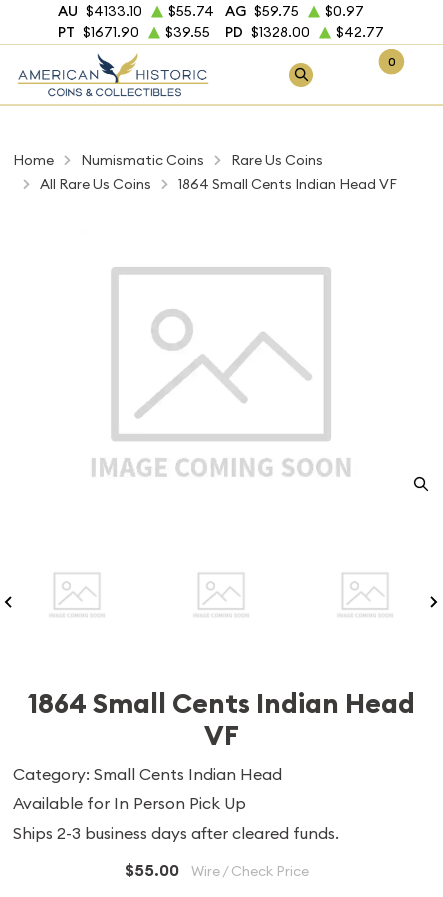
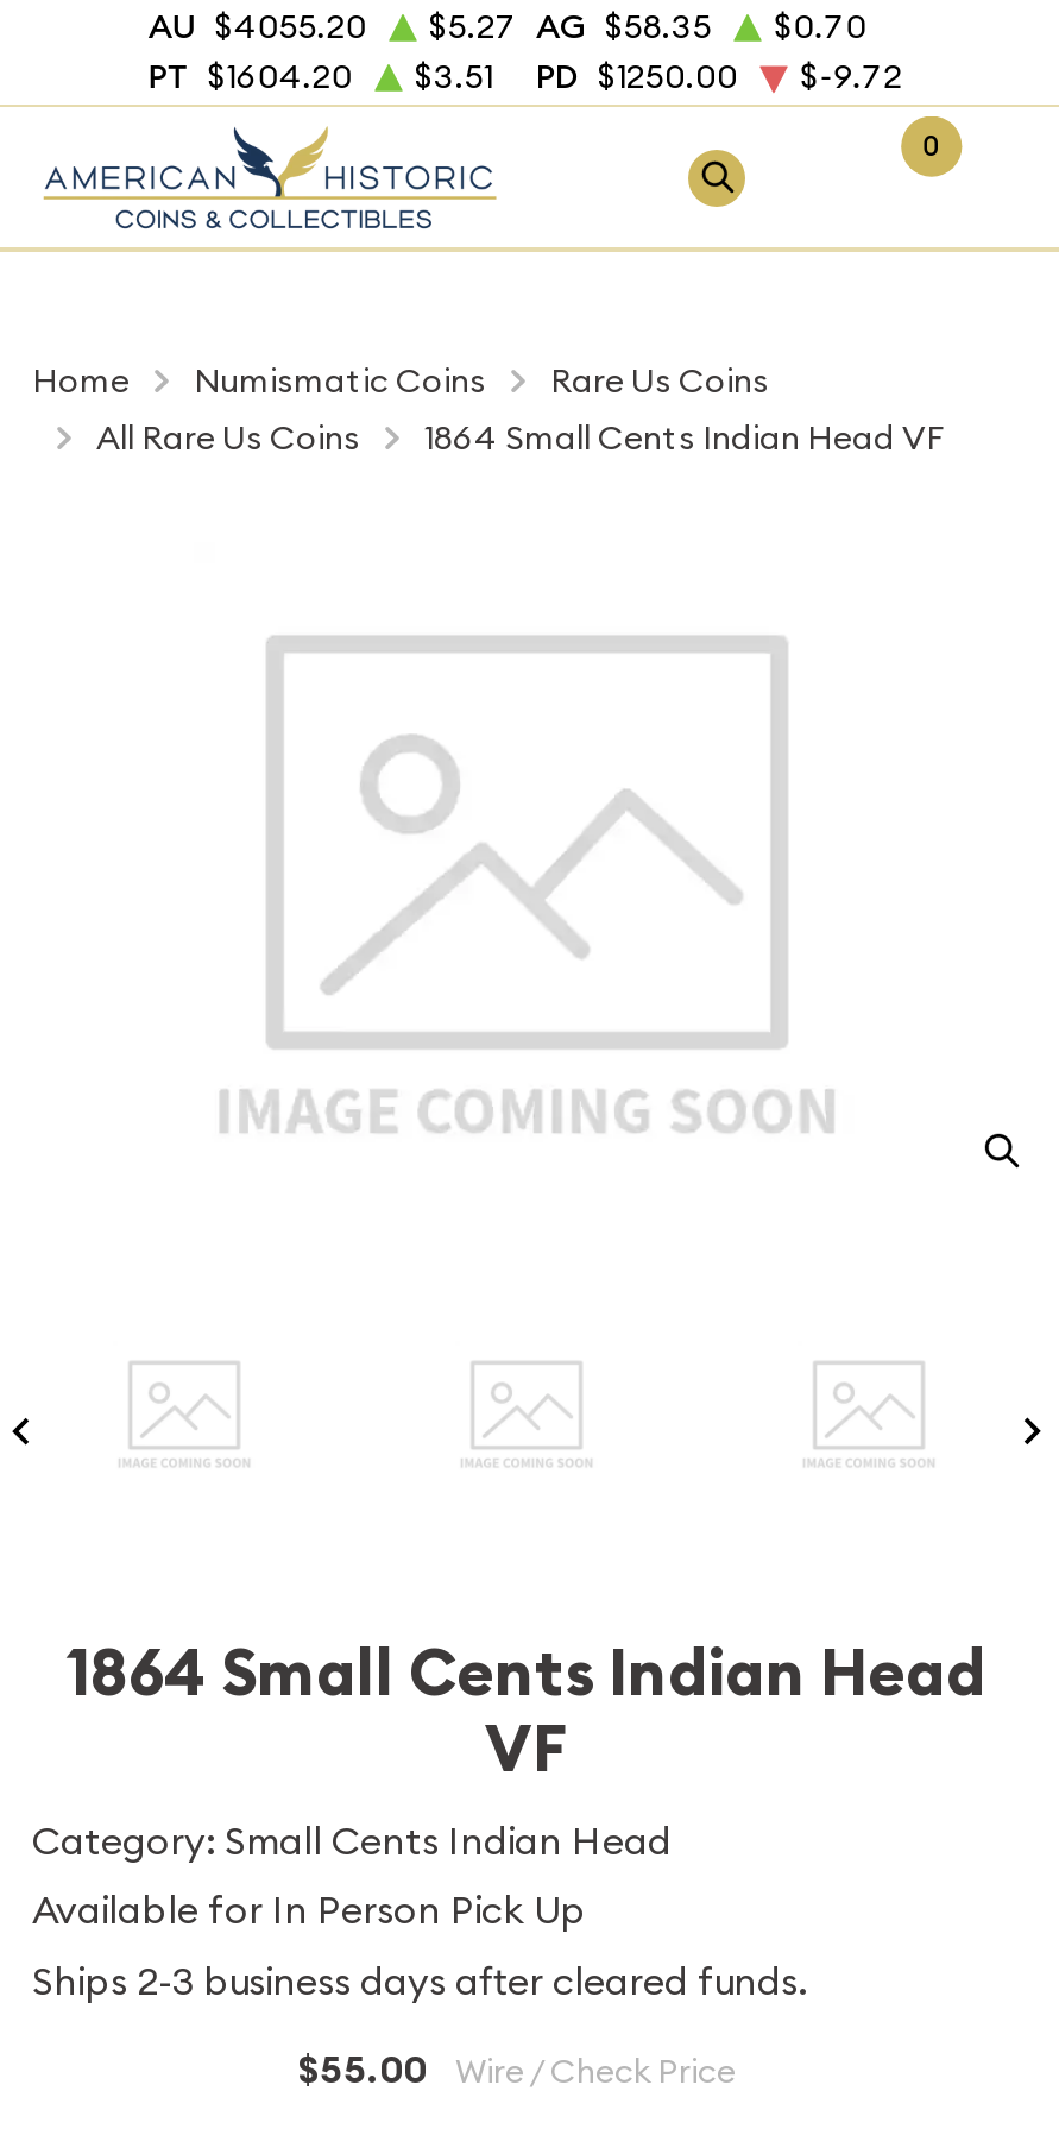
- AU $4133.10
- $55.74
- AG $59.75
- $0.97
- PT $1671.90
- $39.55
- PD $1328.00
- $42.77
+ AU $4055.20
+ $5.27 AG $58.35
+ $0.70
+ PT $1604.20
+ $3.51
+ PD $1250.00
+ $-9.72
